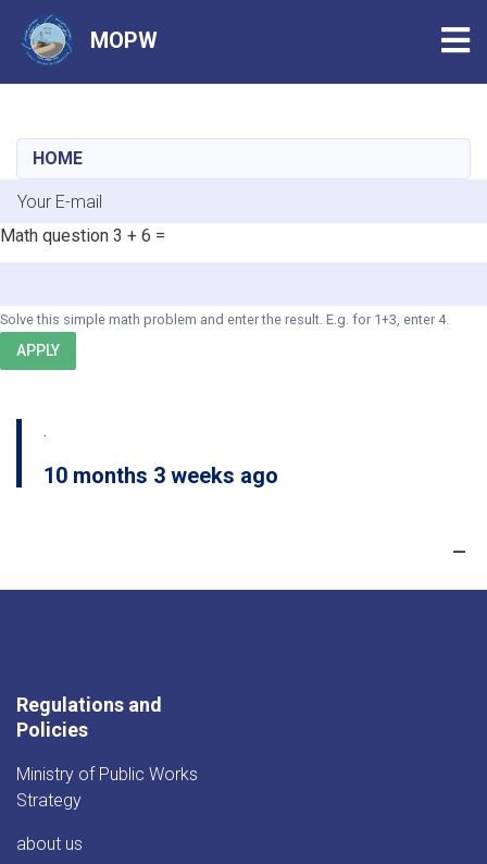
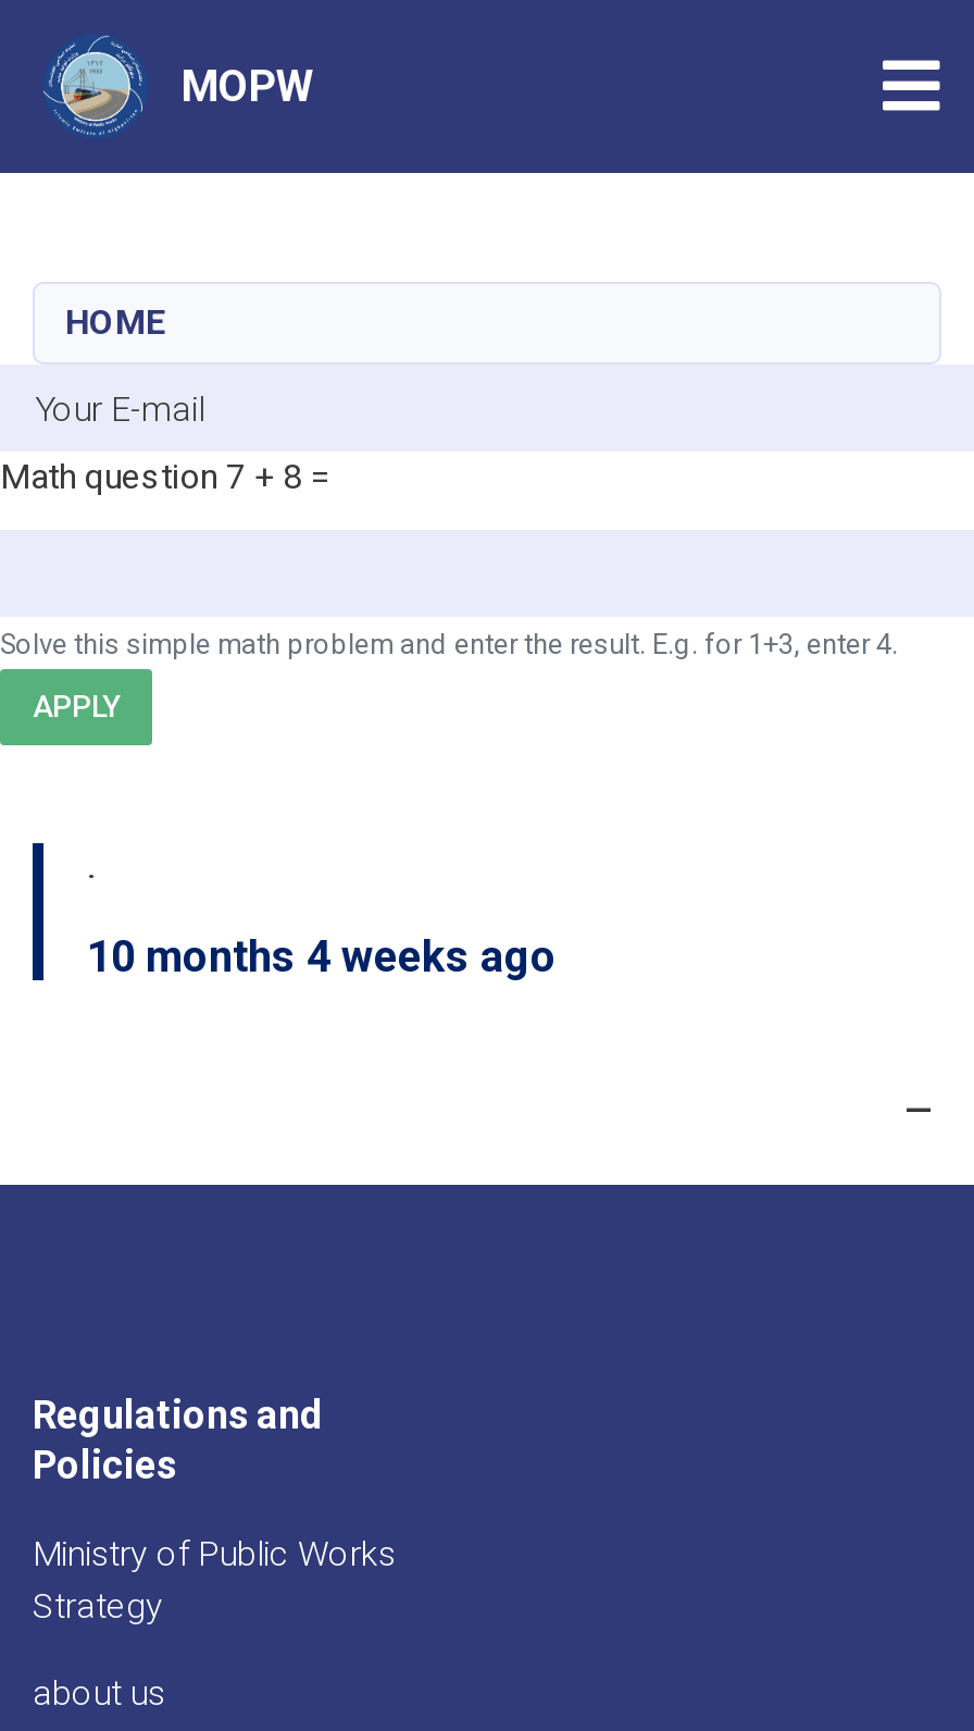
- Math question 3 + 6 =
+ Math question 7 + 8 =

- 10 months 3 weeks ago
+ 10 months 4 weeks ago
